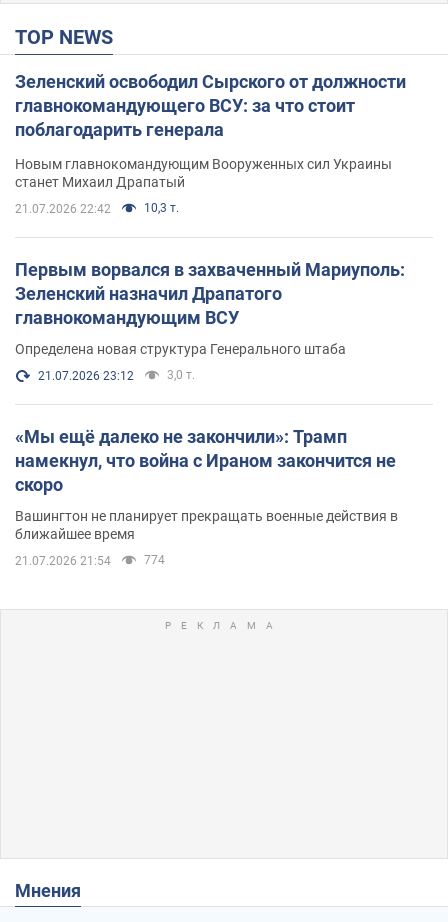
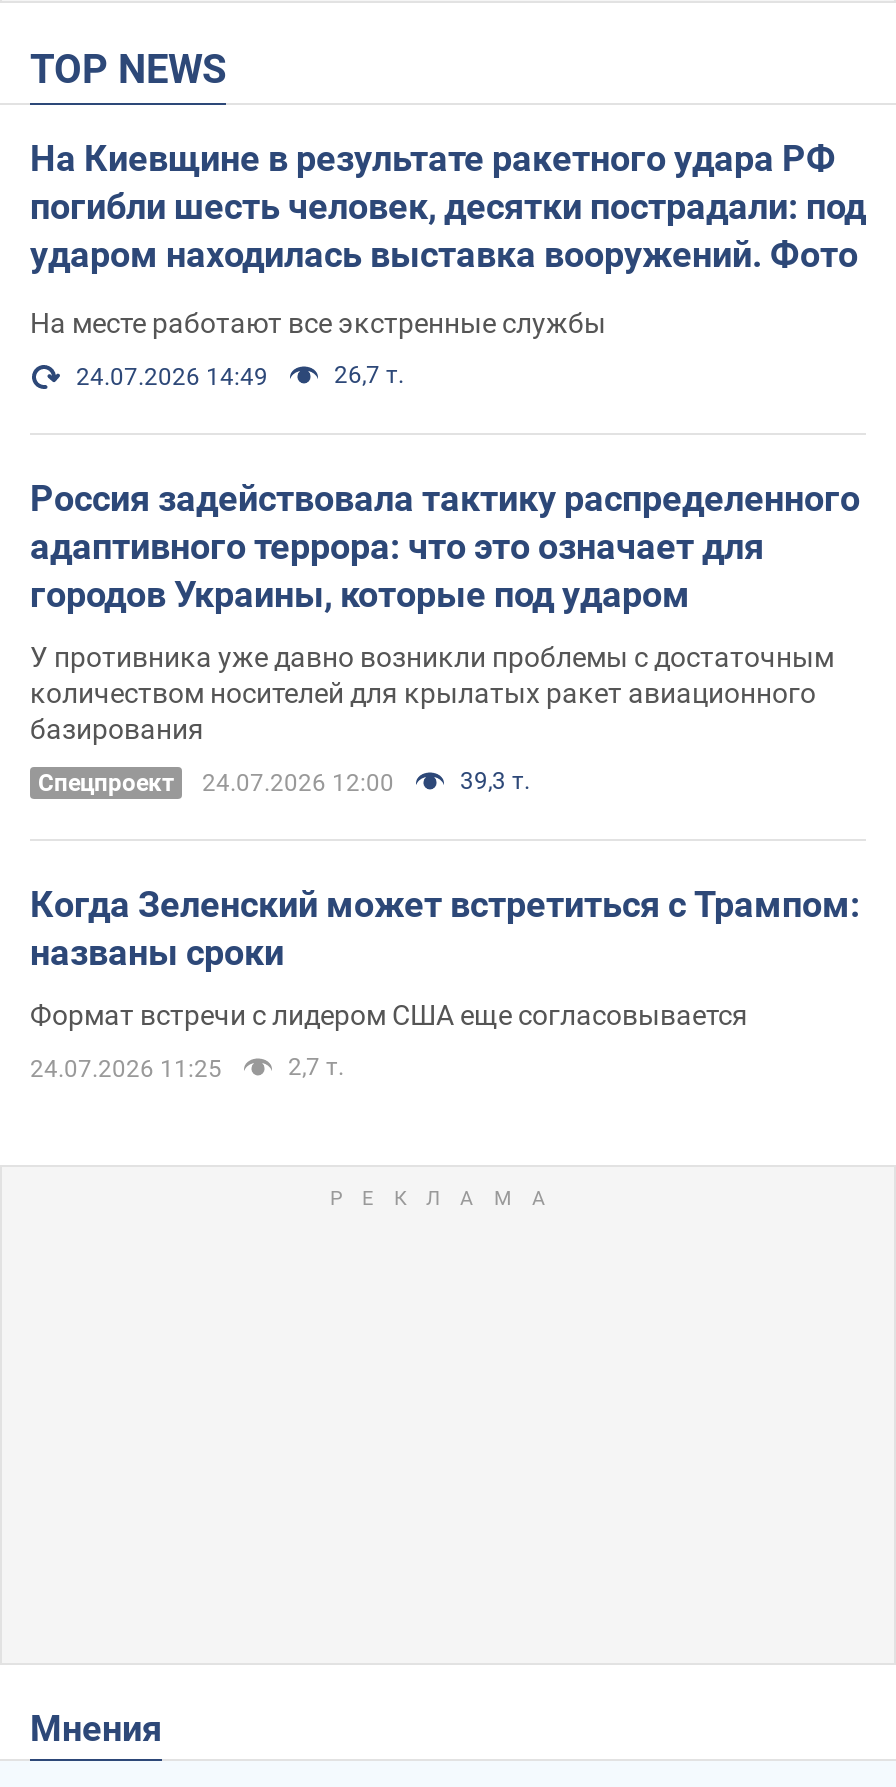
- Зеленский освободил Сырского от должности
- главнокомандующего ВСУ: за что стоит
- поблагодарить генерала
+ На Киевщине в результате ракетного удара РФ
+ погибли шесть человек, десятки пострадали: под
+ ударом находилась выставка вооружений. Фото

- Новым главнокомандующим Вооруженных сил Украины
- станет Михаил Драпатый
+ На месте работают все экстренные службы

- 21.07.2026 22:42
- 10,3 т.
+ 24.07.2026 14:49
+ 26,7 т.

- Первым ворвался в захваченный Мариуполь:
- Зеленский назначил Драпатого
- главнокомандующим ВСУ
+ Россия задействовала тактику распределенного
+ адаптивного террора: что это означает для
+ городов Украины, которые под ударом

- Определена новая структура Генерального штаба
+ У противника уже давно возникли проблемы с достаточным
+ количеством носителей для крылатых ракет авиационного
+ базирования

- 21.07.2026 23:12
- 3,0 т.
+ Спецпроект
+ 24.07.2026 12:00
+ 39,3 т.

- «Мы ещё далеко не закончили»: Трамп
- намекнул, что война с Ираном закончится не
- скоро
+ Когда Зеленский может встретиться с Трампом:
+ названы сроки

- Вашингтон не планирует прекращать военные действия в
- ближайшее время
+ Формат встречи с лидером США еще согласовывается

- 21.07.2026 21:54
- 774
+ 24.07.2026 11:25
+ 2,7 т.
